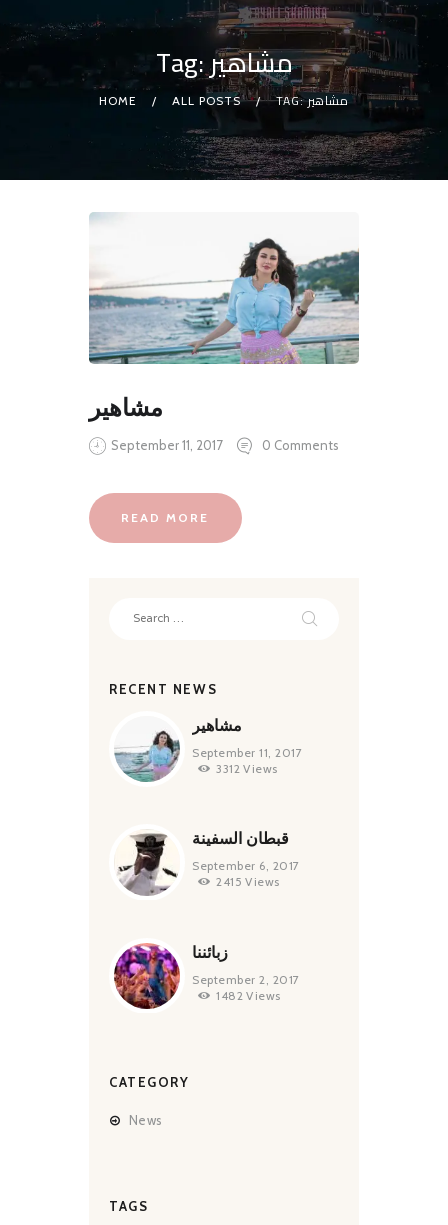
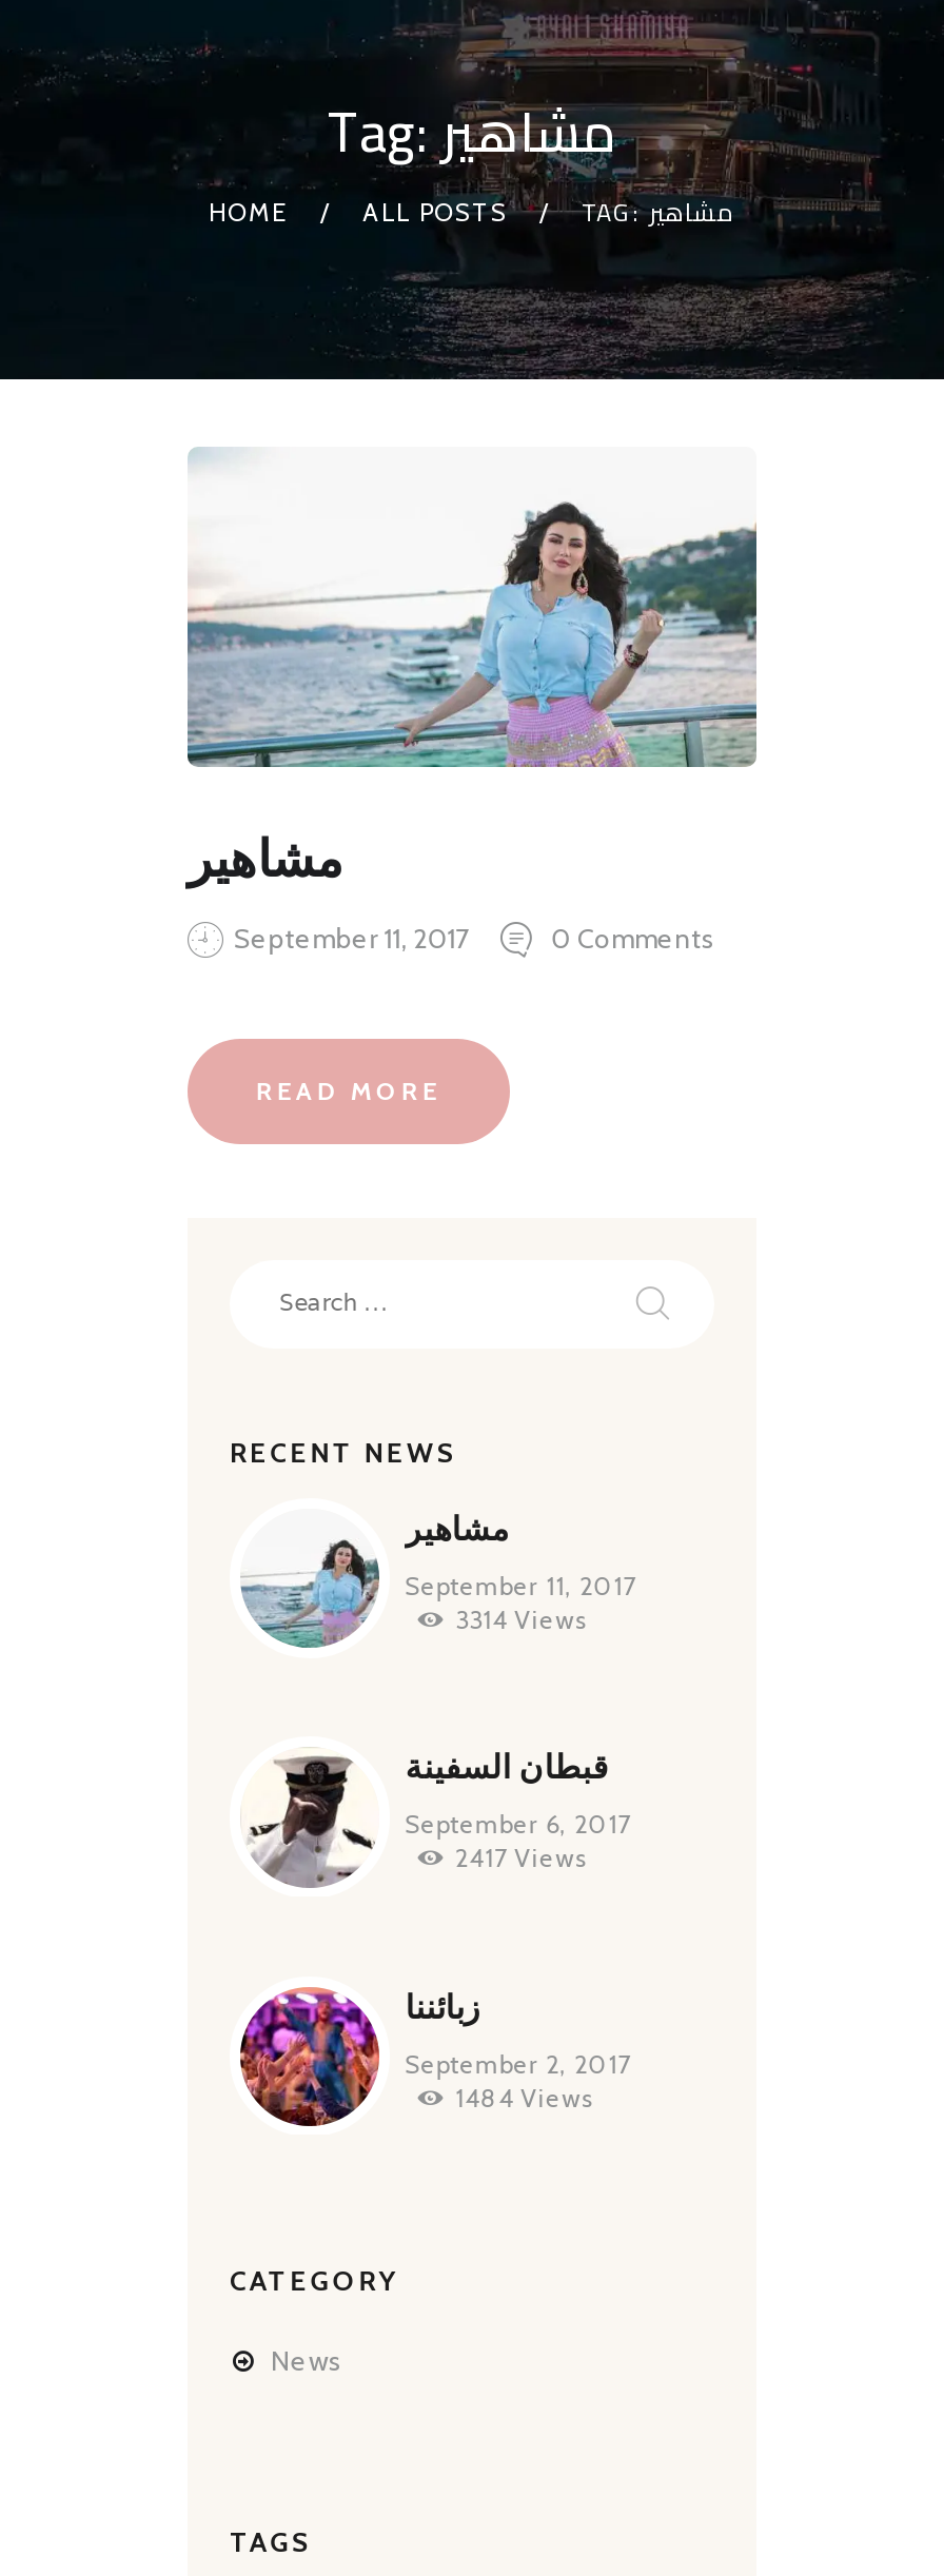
- 3312 Views
+ 3314 Views

- 2415 Views
+ 2417 Views

- 1482 Views
+ 1484 Views
